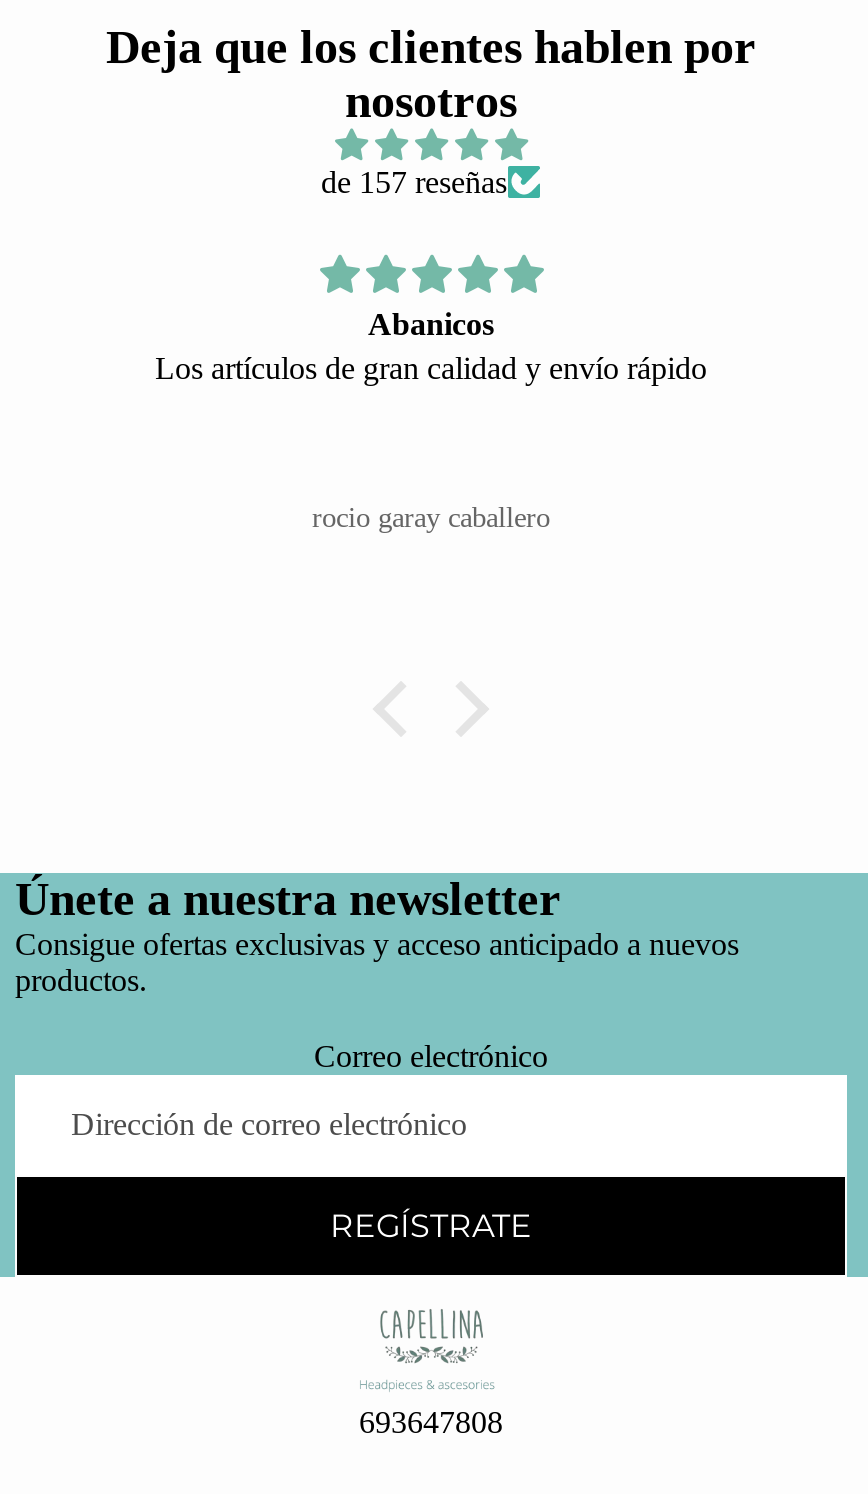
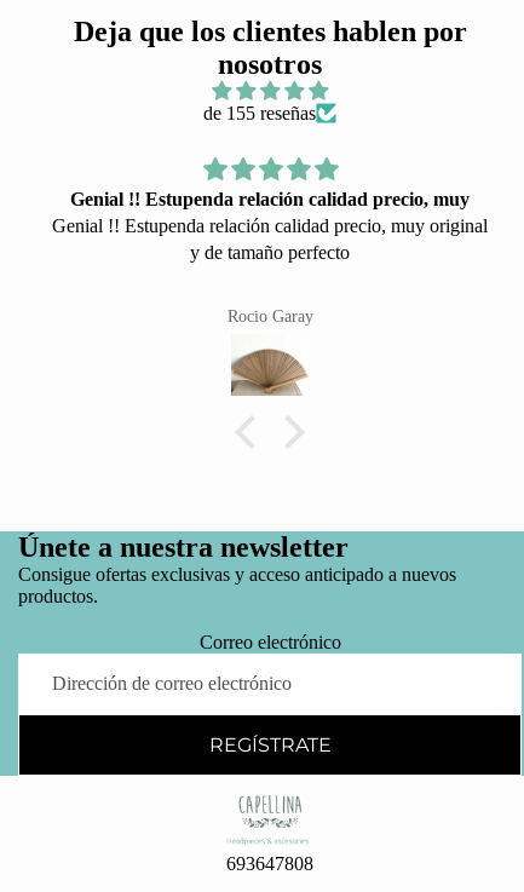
+ [image]

- de 157 reseñas
+ de 155 reseñas

- Abanicos
- Los artículos de gran calidad y envío rápido
+ Genial !! Estupenda relación calidad precio, muy
+ Genial !! Estupenda relación calidad precio, muy original
+ y de tamaño perfecto

- rocio garay caballero
+ Rocio Garay
